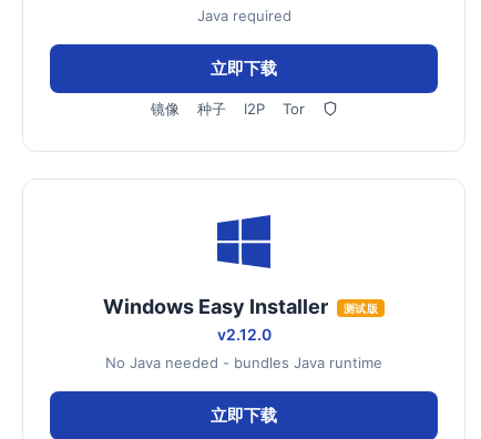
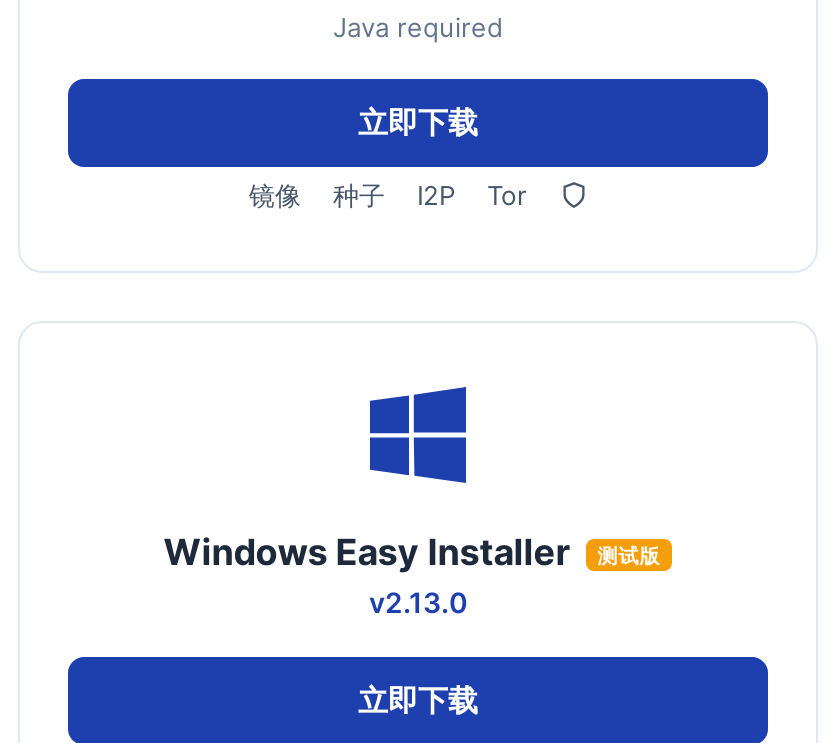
- v2.12.0
- No Java needed - bundles Java runtime
+ v2.13.0
